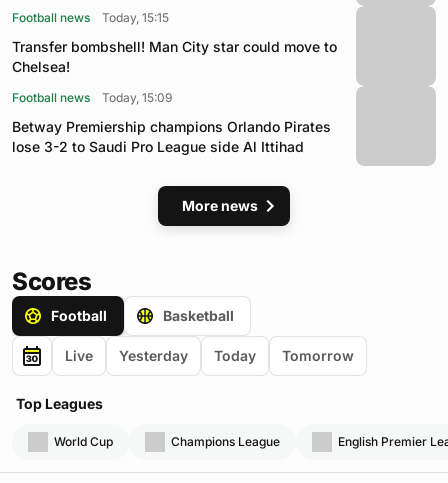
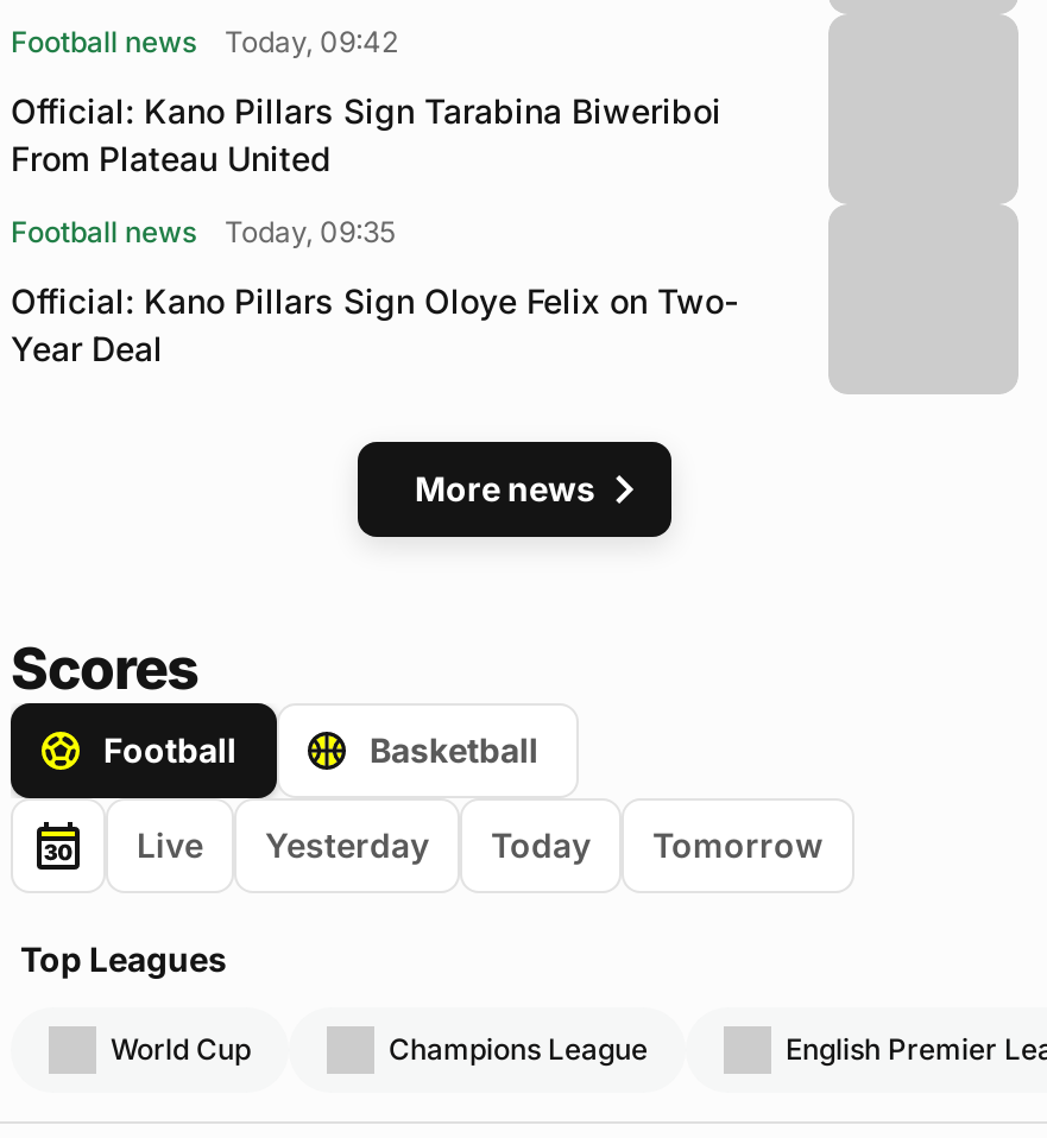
- Football news Today, 15:15
+ Football news Today, 09:42

- Transfer bombshell! Man City star could move to
- Chelsea!
+ Official: Kano Pillars Sign Tarabina Biweriboi
+ From Plateau United

- Football news Today, 15:09
+ Football news Today, 09:35

- Betway Premiership champions Orlando Pirates
- lose 3-2 to Saudi Pro League side Al Ittihad
+ Official: Kano Pillars Sign Oloye Felix on Two-
+ Year Deal
